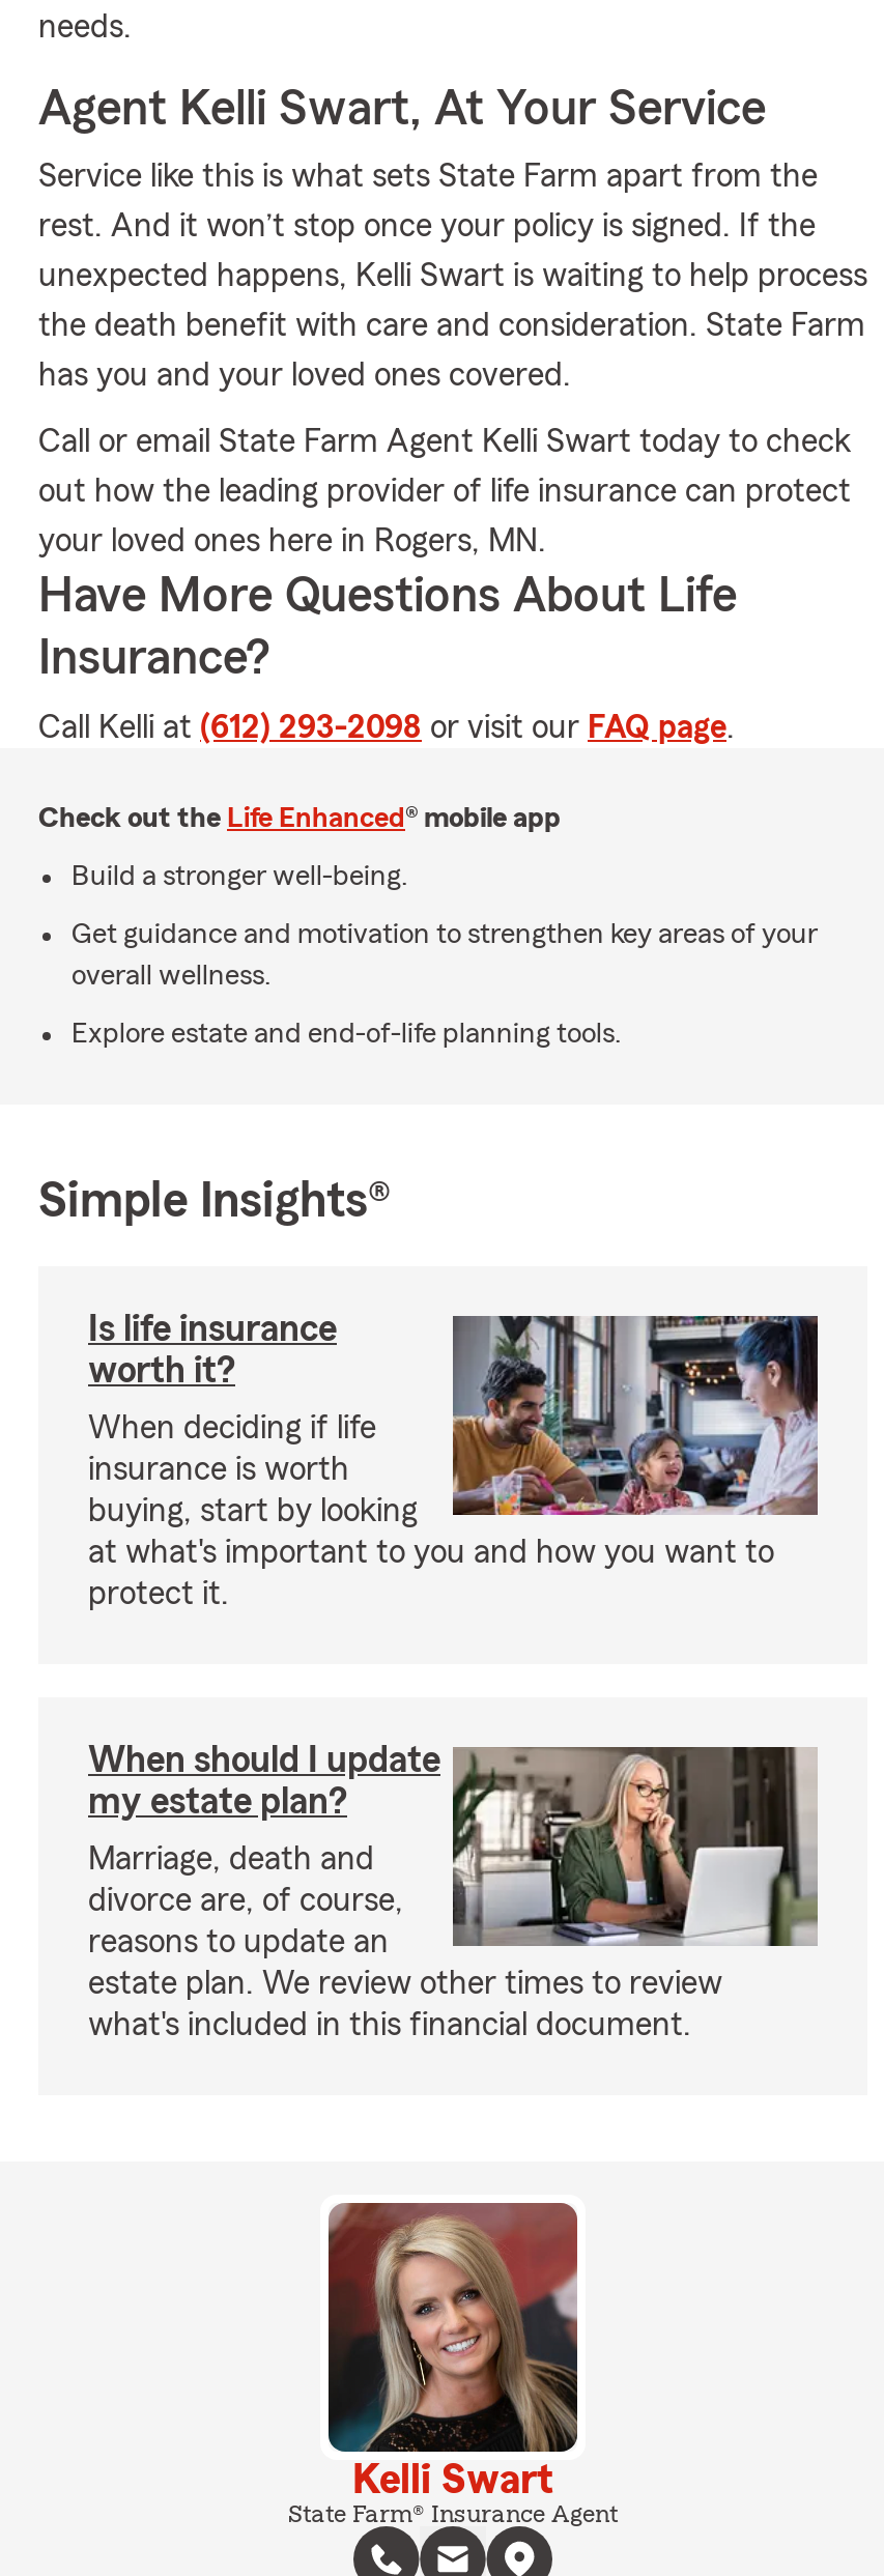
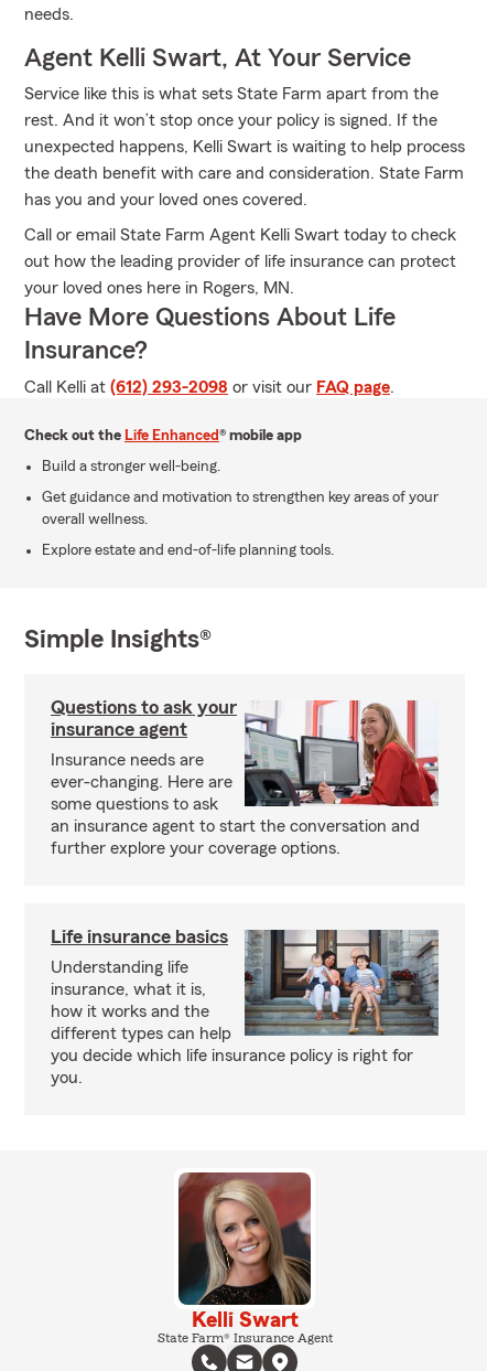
- Is life insurance
- worth it?
+ Questions to ask your
+ insurance agent

- [image]
- When deciding if life
- insurance is worth
- buying, start by looking
- at what's important to you and how you want to
- protect it.
+ [image]
+ Insurance needs are
+ ever-changing. Here are
+ some questions to ask
+ an insurance agent to start the conversation and
+ further explore your coverage options.

- When should I update
- my estate plan?
+ Life insurance basics

- [image]
- Marriage, death and
- divorce are, of course,
- reasons to update an
- estate plan. We review other times to review
- what's included in this financial document.
+ [image]
+ Understanding life
+ insurance, what it is,
+ how it works and the
+ different types can help
+ you decide which life insurance policy is right for
+ you.
